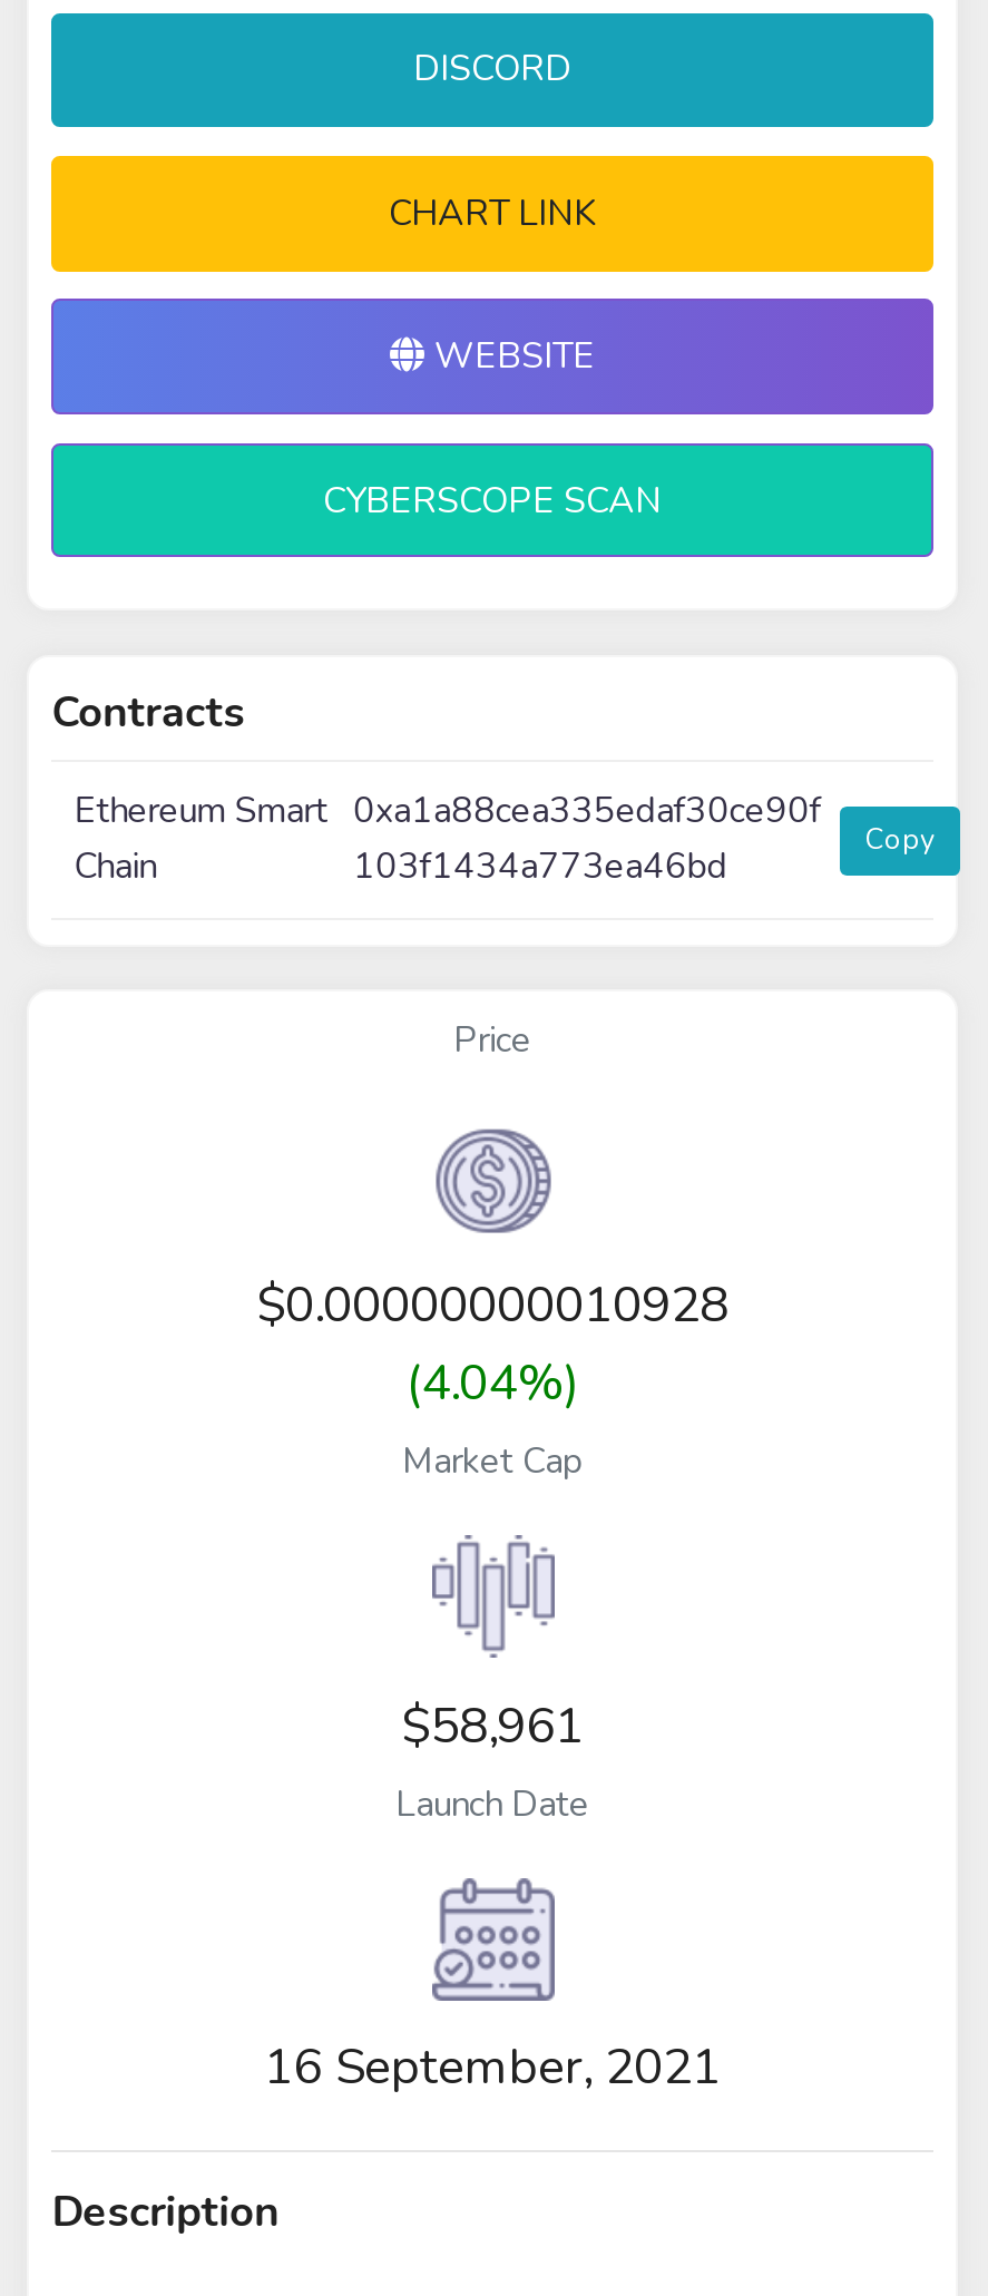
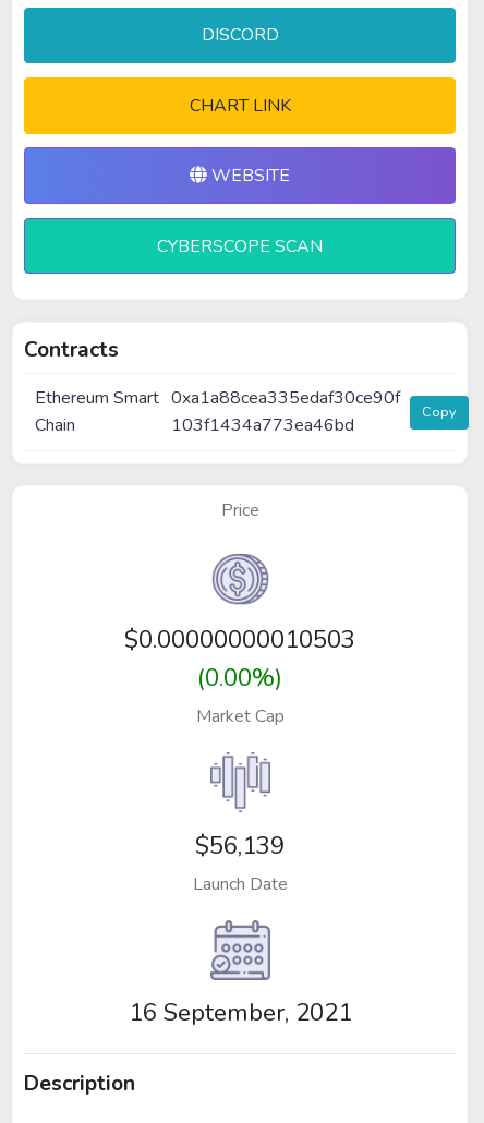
- $0.00000000010928
+ $0.00000000010503

- (4.04%)
+ (0.00%)

- $58,961
+ $56,139
